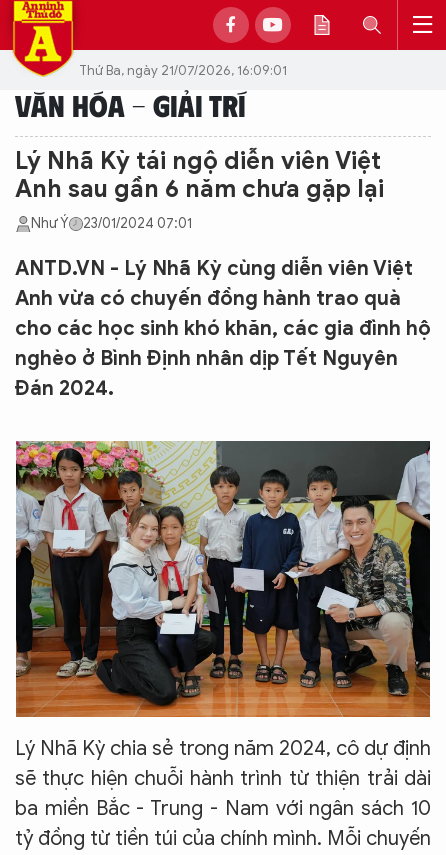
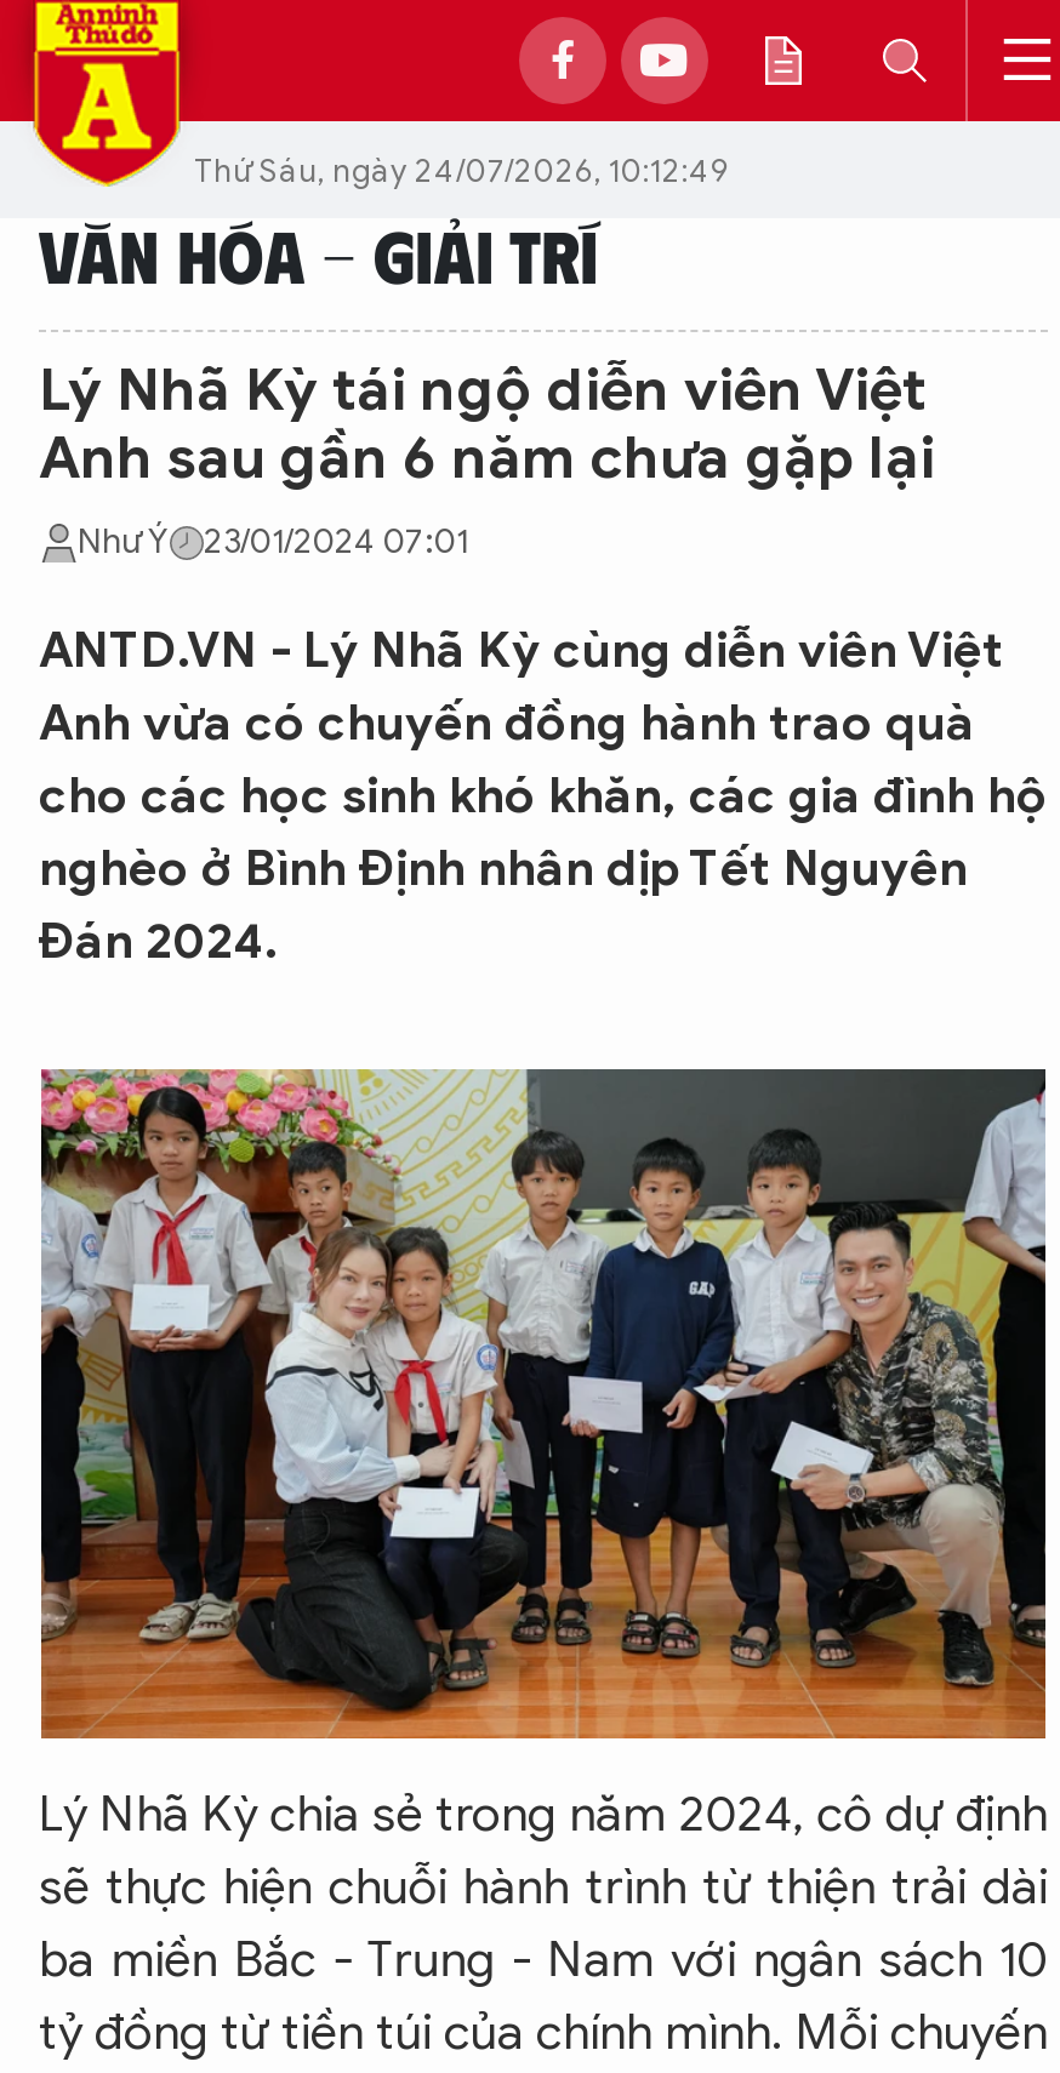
- Thứ Ba, ngày 21/07/2026, 16:09:01
+ Thứ Sáu, ngày 24/07/2026, 10:12:49
